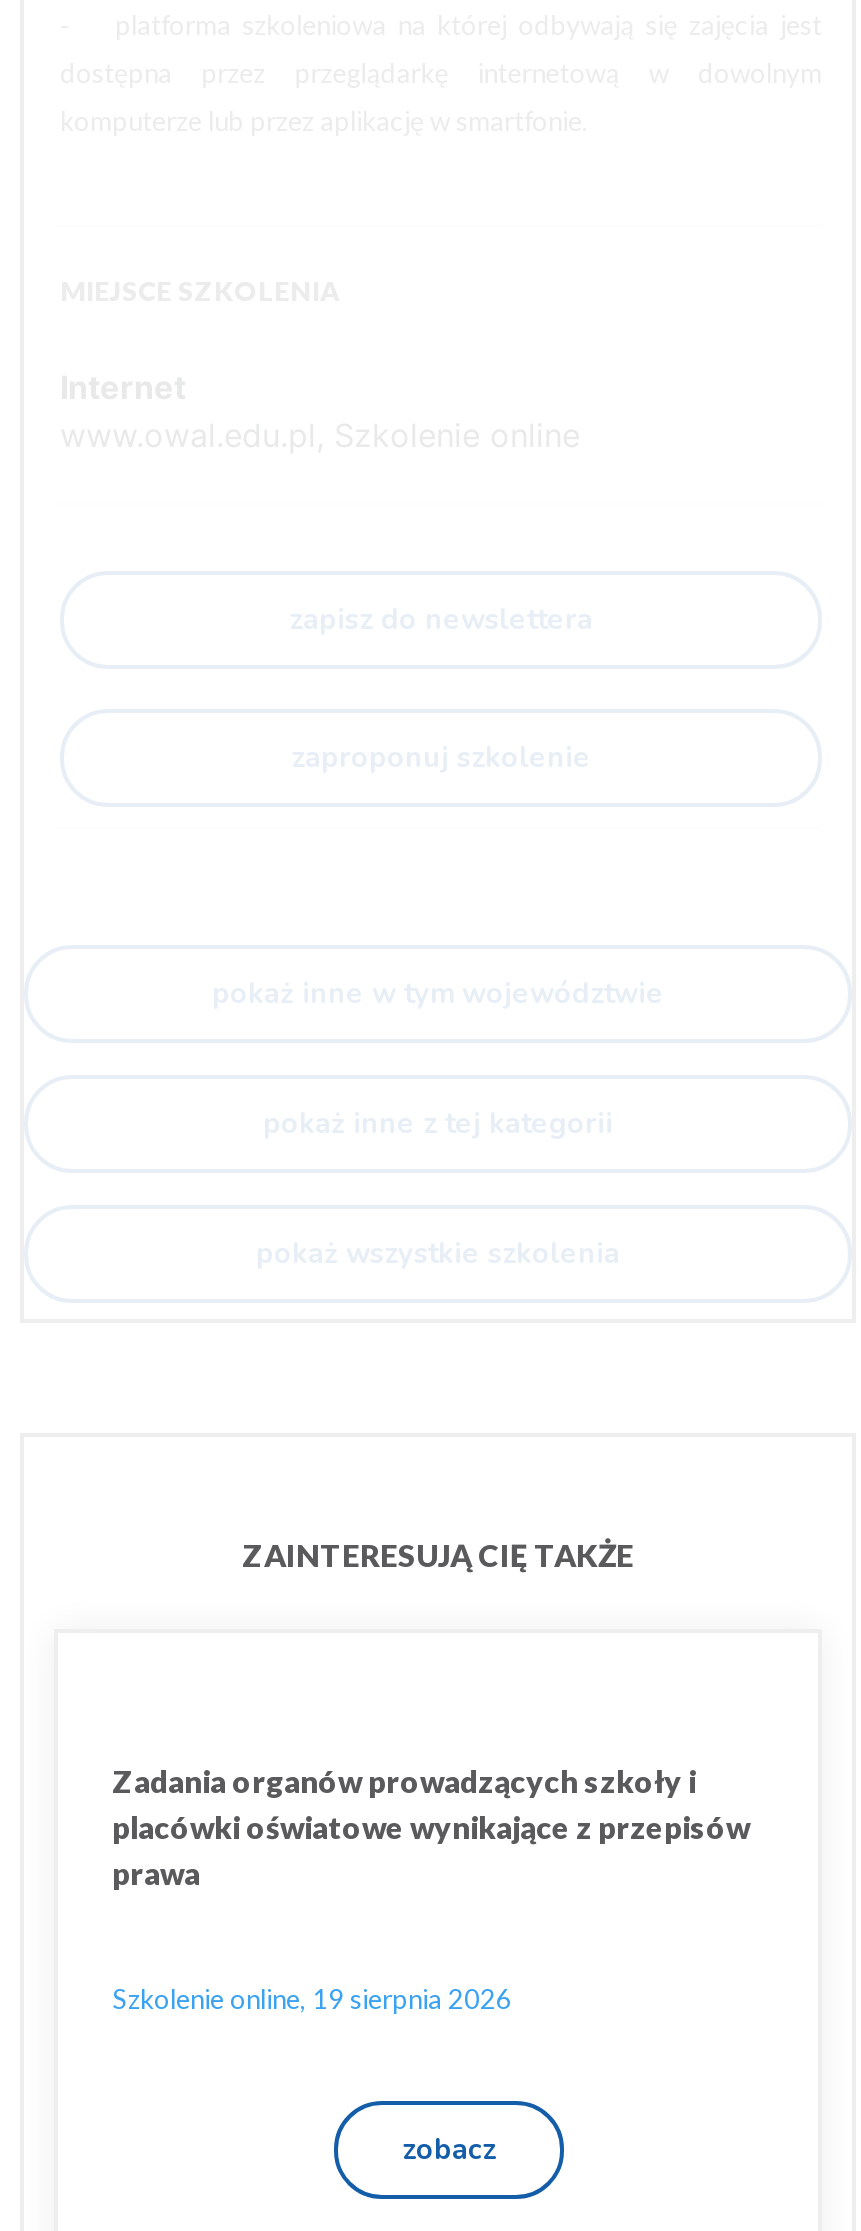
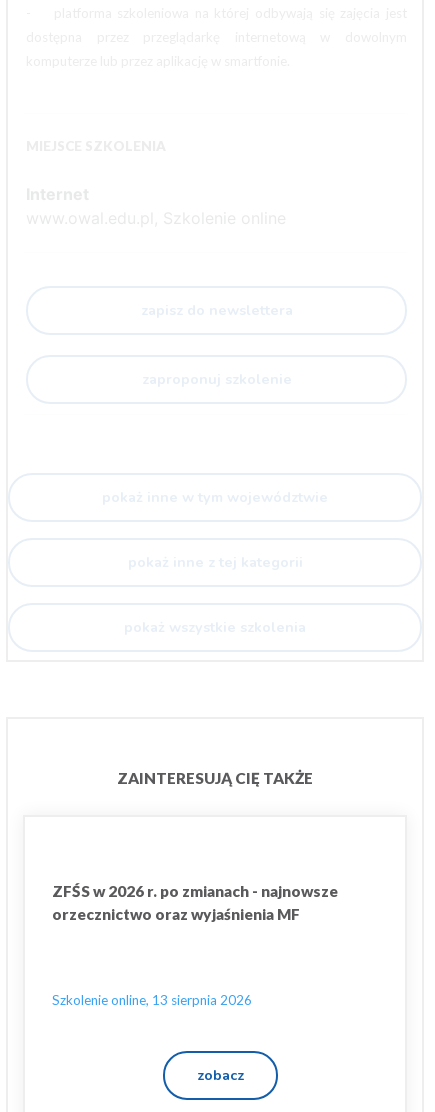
- Zadania organów prowadzących szkoły i
- placówki oświatowe wynikające z przepisów
- prawa
+ ZFŚS w 2026 r. po zmianach - najnowsze
+ orzecznictwo oraz wyjaśnienia MF

- Szkolenie online, 19 sierpnia 2026
+ Szkolenie online, 13 sierpnia 2026
